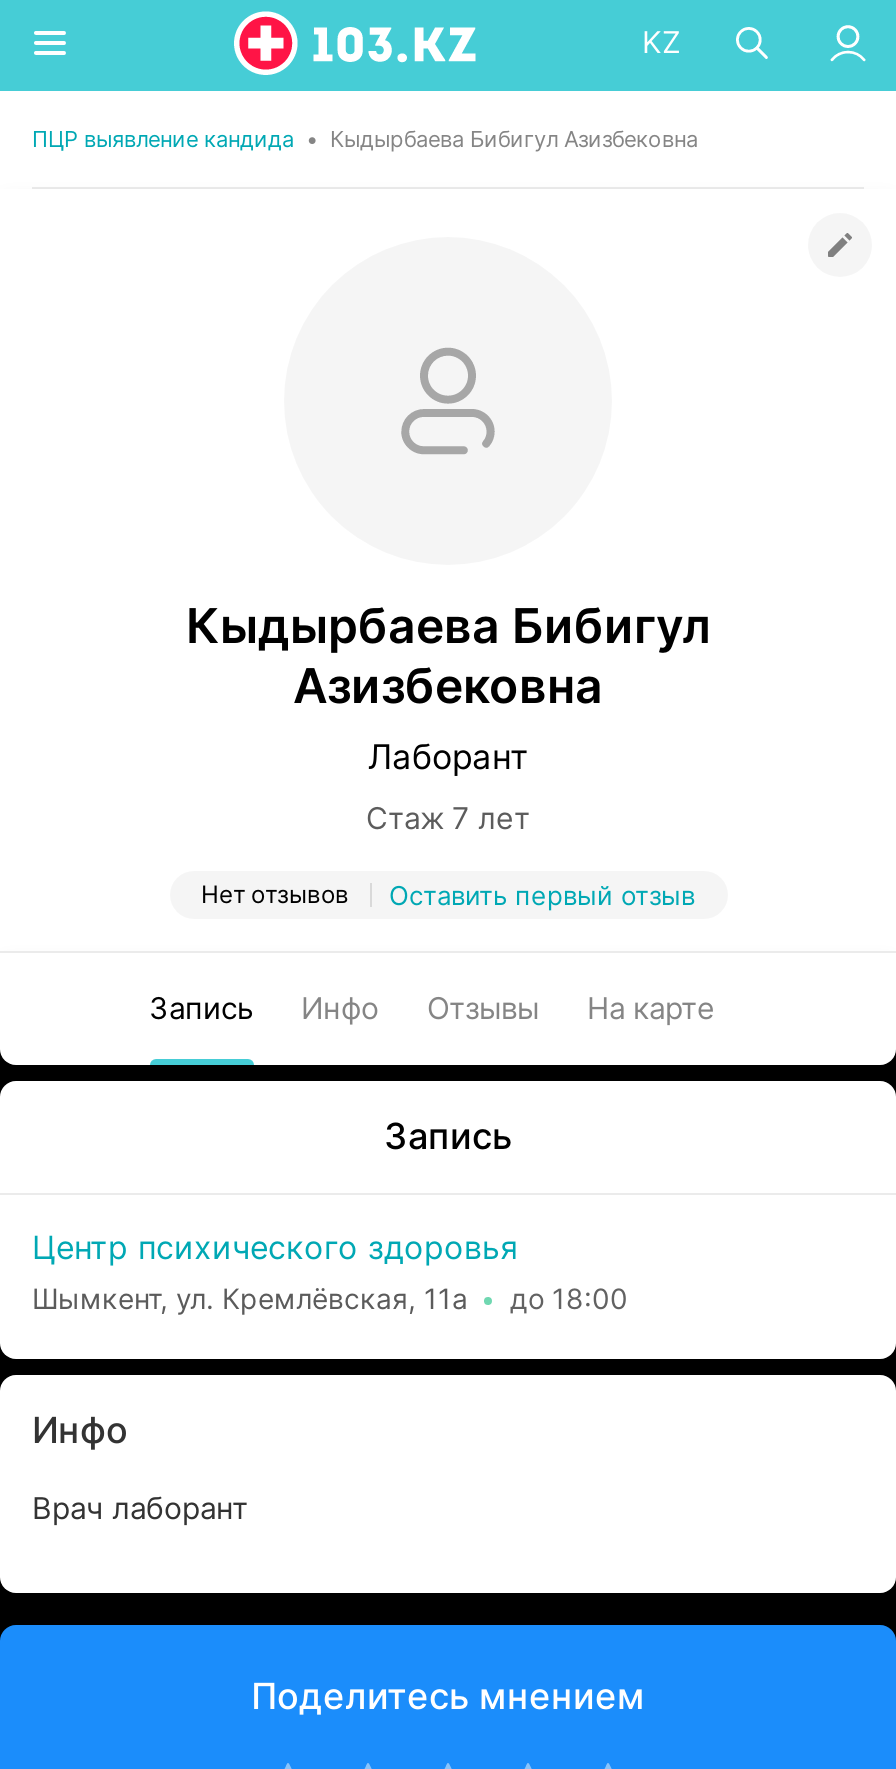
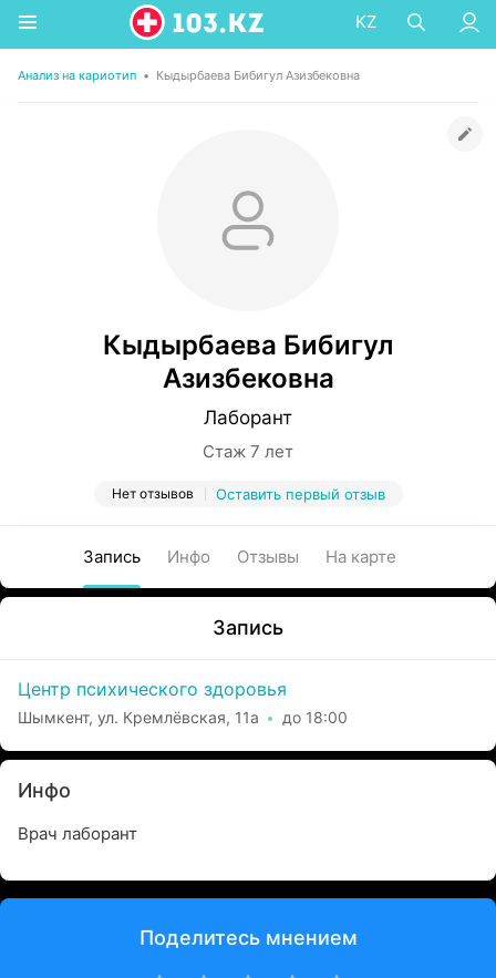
- ПЦР выявление кандида • Кыдырбаева Бибигул Азизбековна
+ Анализ на кариотип • Кыдырбаева Бибигул Азизбековна
